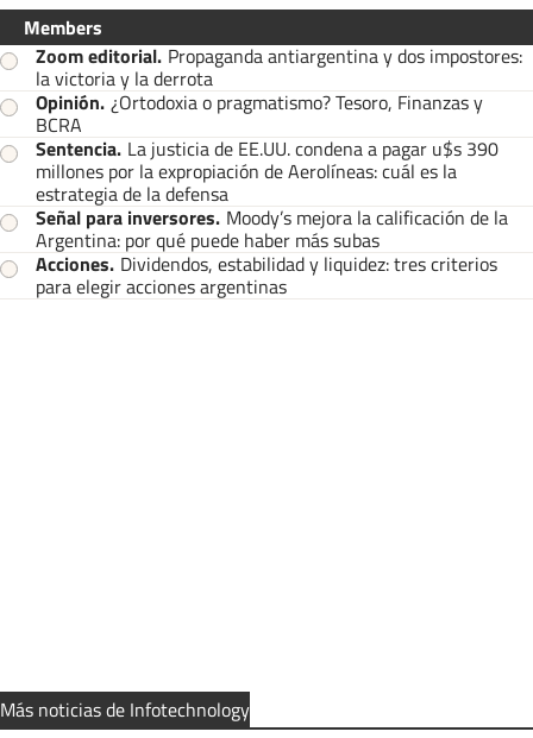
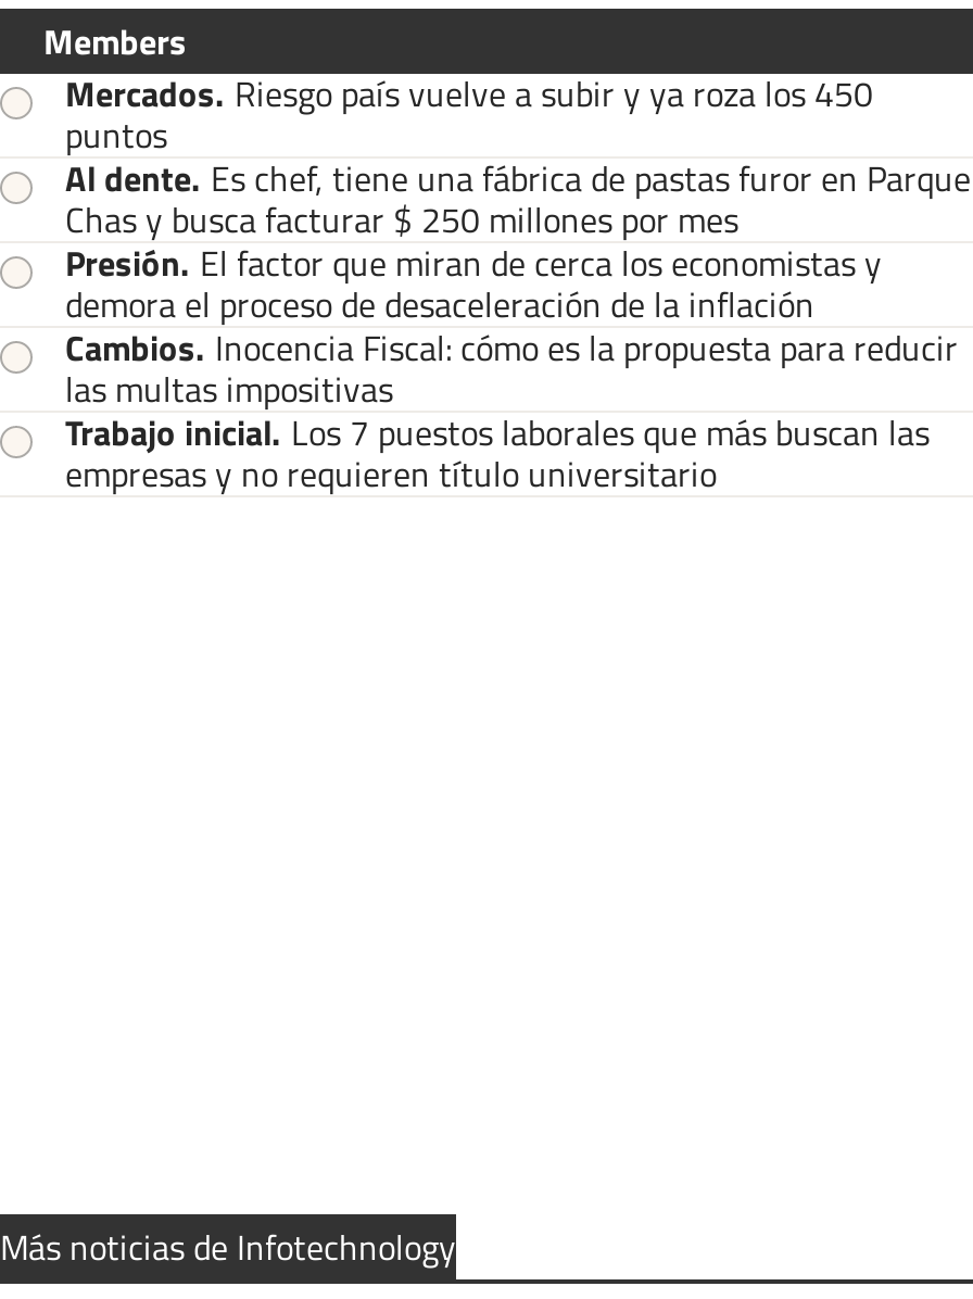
- Zoom editorial. Propaganda antiargentina y dos impostores:
- la victoria y la derrota
- Opinión. ¿Ortodoxia o pragmatismo? Tesoro, Finanzas y
- BCRA
- Sentencia. La justicia de EE.UU. condena a pagar u$s 390
- millones por la expropiación de Aerolíneas: cuál es la
- estrategia de la defensa
- Señal para inversores. Moody’s mejora la calificación de la
- Argentina: por qué puede haber más subas
- Acciones. Dividendos, estabilidad y liquidez: tres criterios
- para elegir acciones argentinas
+ Mercados. Riesgo país vuelve a subir y ya roza los 450
+ puntos
+ Al dente. Es chef, tiene una fábrica de pastas furor en Parque
+ Chas y busca facturar $ 250 millones por mes
+ Presión. El factor que miran de cerca los economistas y
+ demora el proceso de desaceleración de la inflación
+ Cambios. Inocencia Fiscal: cómo es la propuesta para reducir
+ las multas impositivas
+ Trabajo inicial. Los 7 puestos laborales que más buscan las
+ empresas y no requieren título universitario
